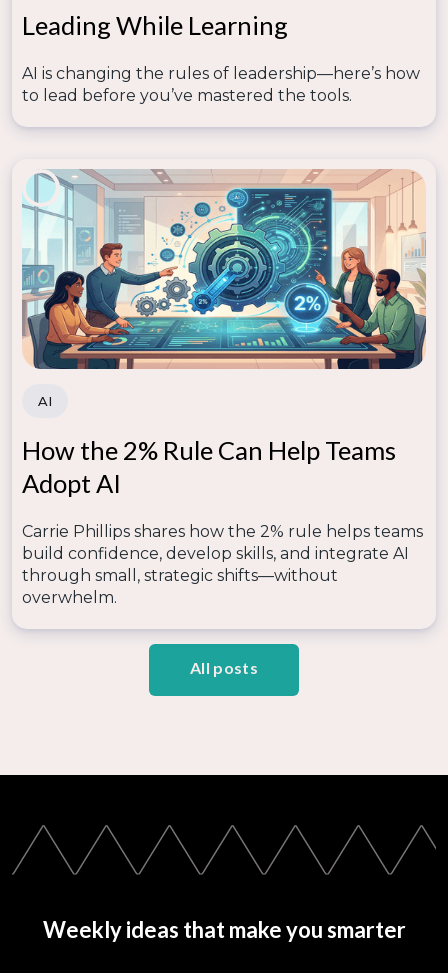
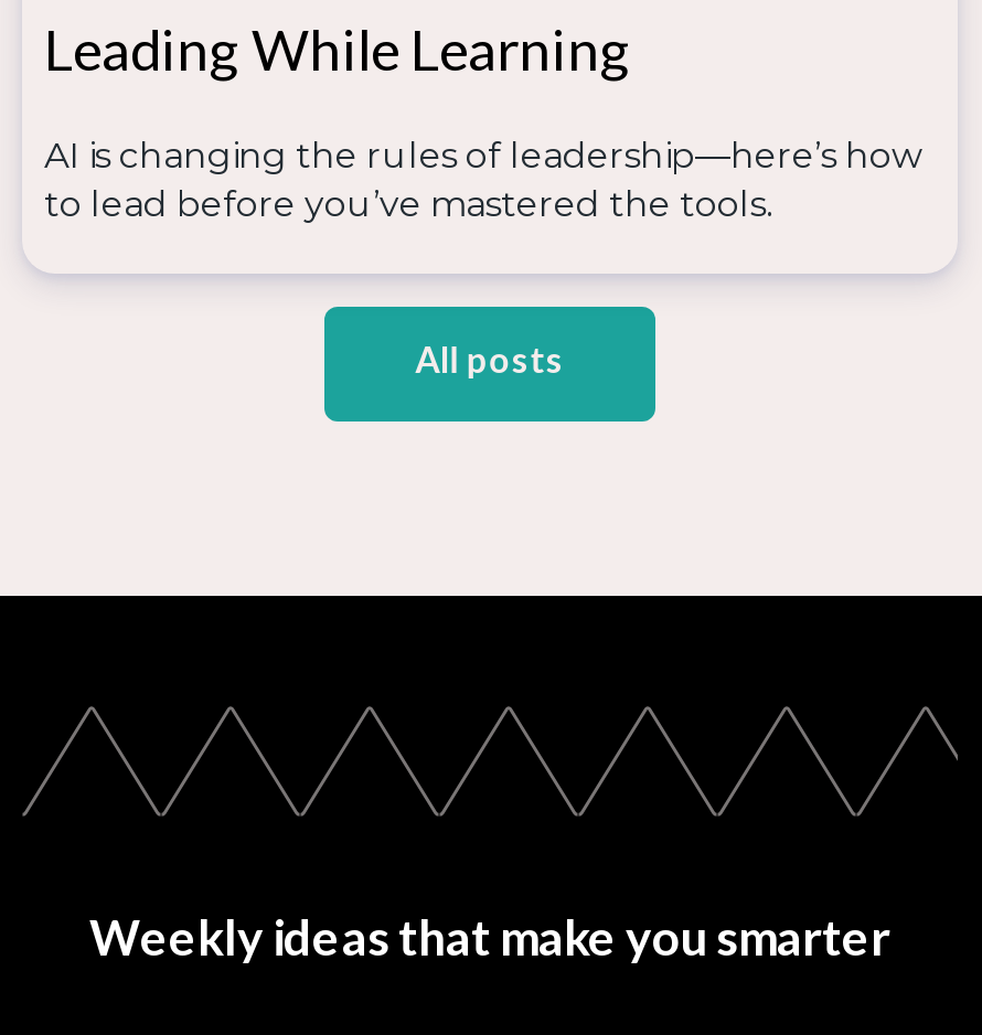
- [image]
- AI
- How the 2% Rule Can Help Teams
- Adopt AI
- Carrie Phillips shares how the 2% rule helps teams
- build confidence, develop skills, and integrate AI
- through small, strategic shifts—without
- overwhelm.
